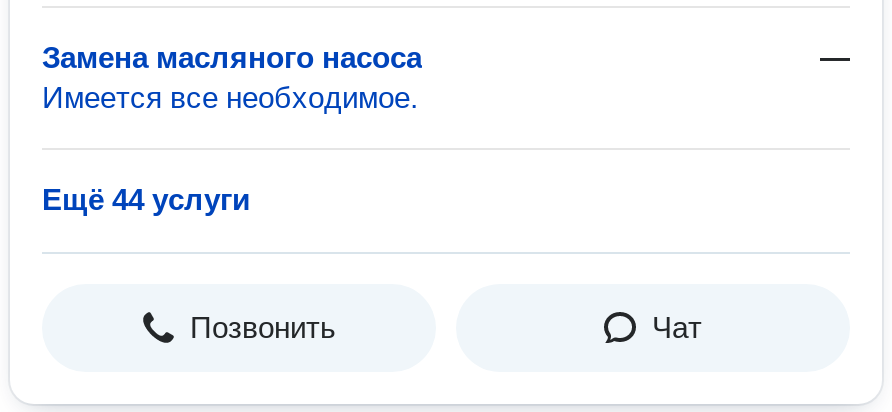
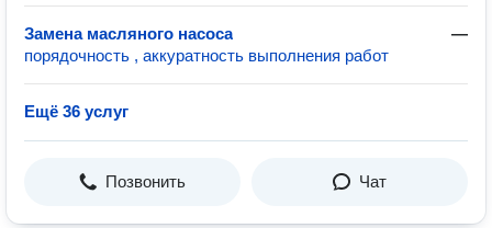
- Имеется все необходимое.
+ порядочность , аккуратность выполнения работ

- Ещё 44 услуги
+ Ещё 36 услуг
